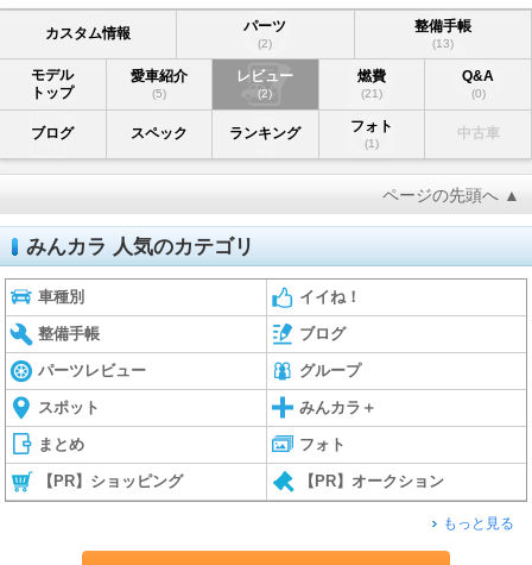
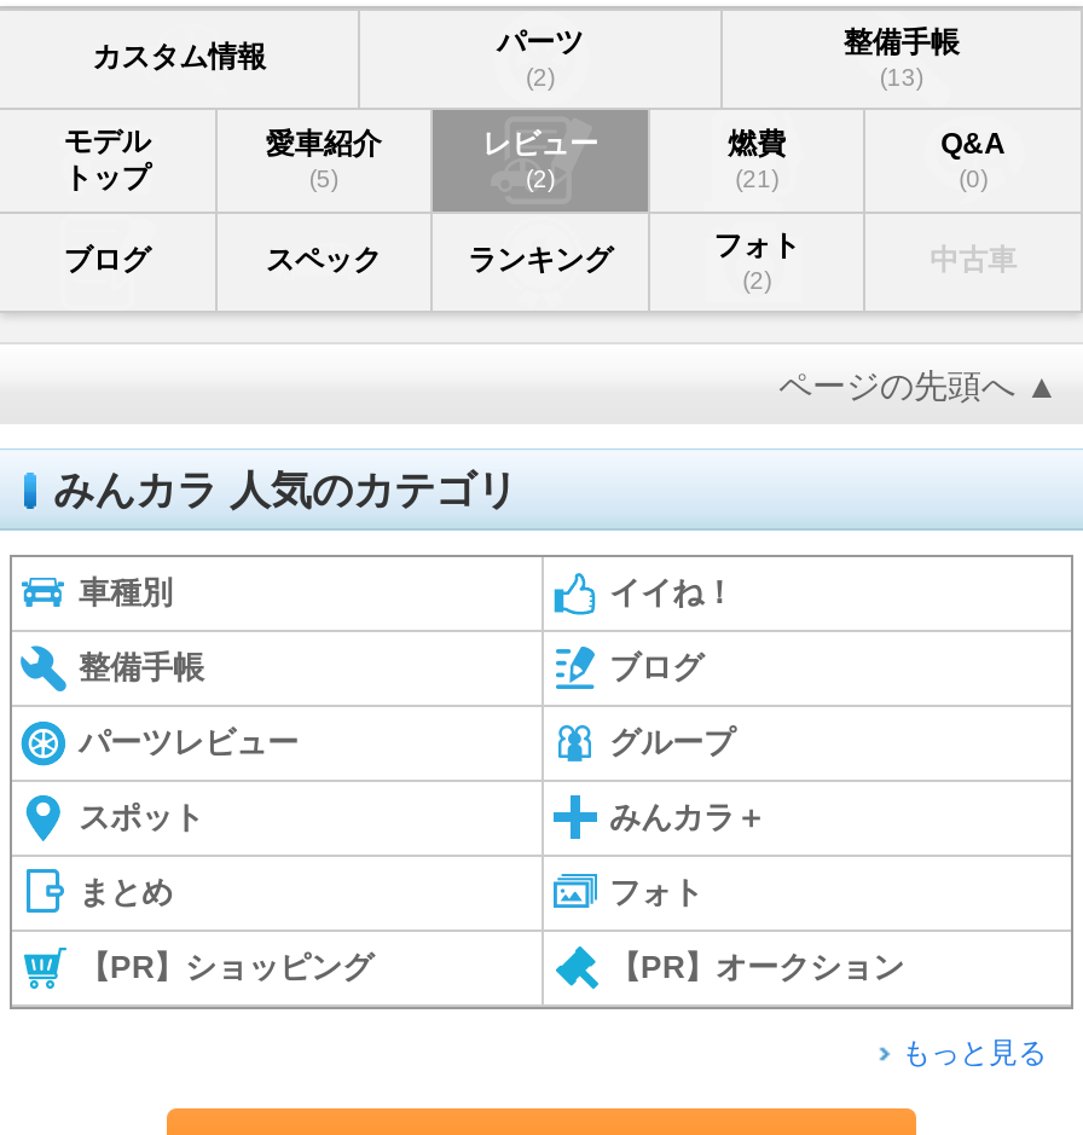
- (1)
+ (2)
